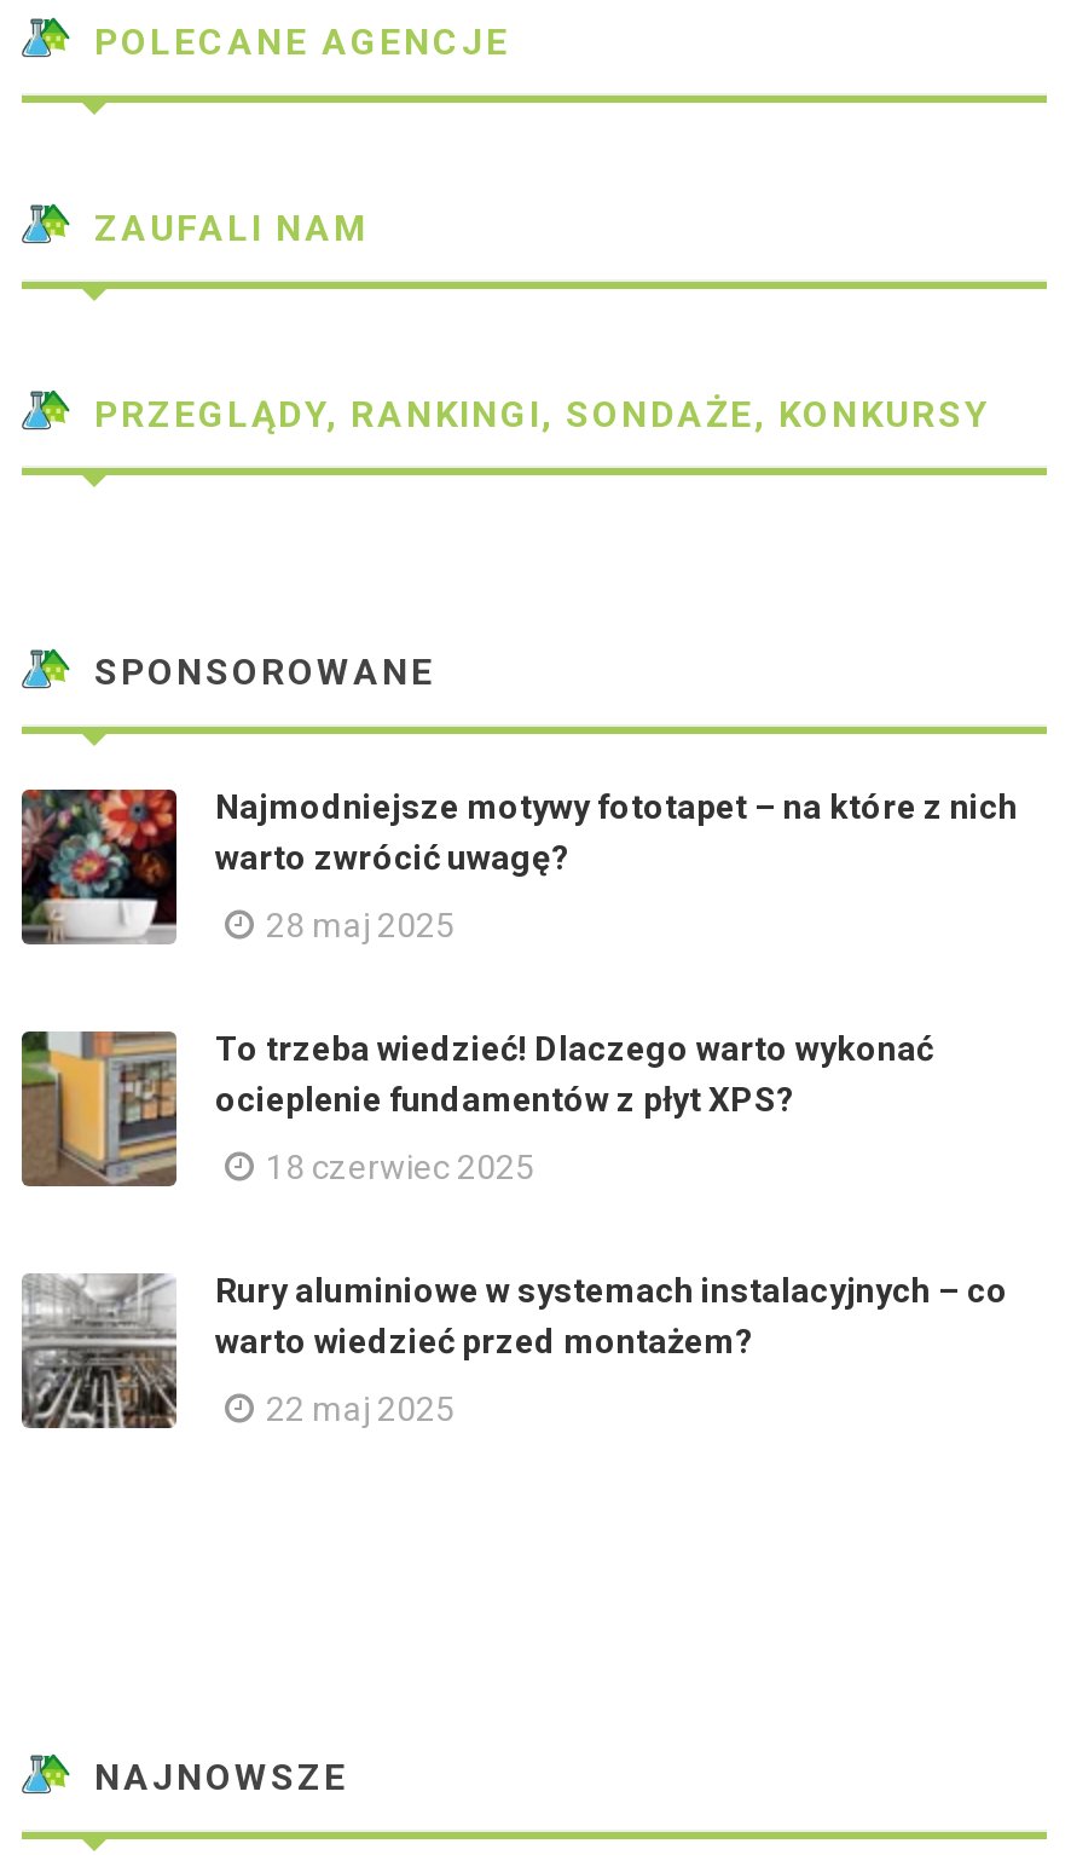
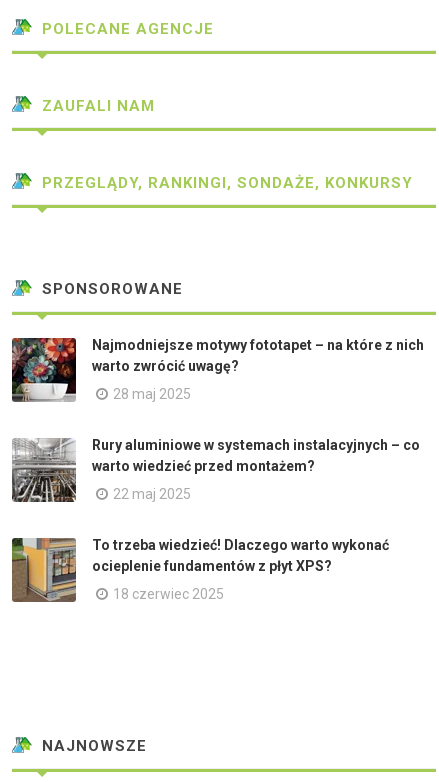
moved down: [image] | To trzeba wiedzieć! Dlaczego warto wykonać | ocieplenie fundamentów z płyt XPS? | 18 czerwiec 2025

moved up: [image] | Rury aluminiowe w systemach instalacyjnych – co | warto wiedzieć przed montażem? | 22 maj 2025
